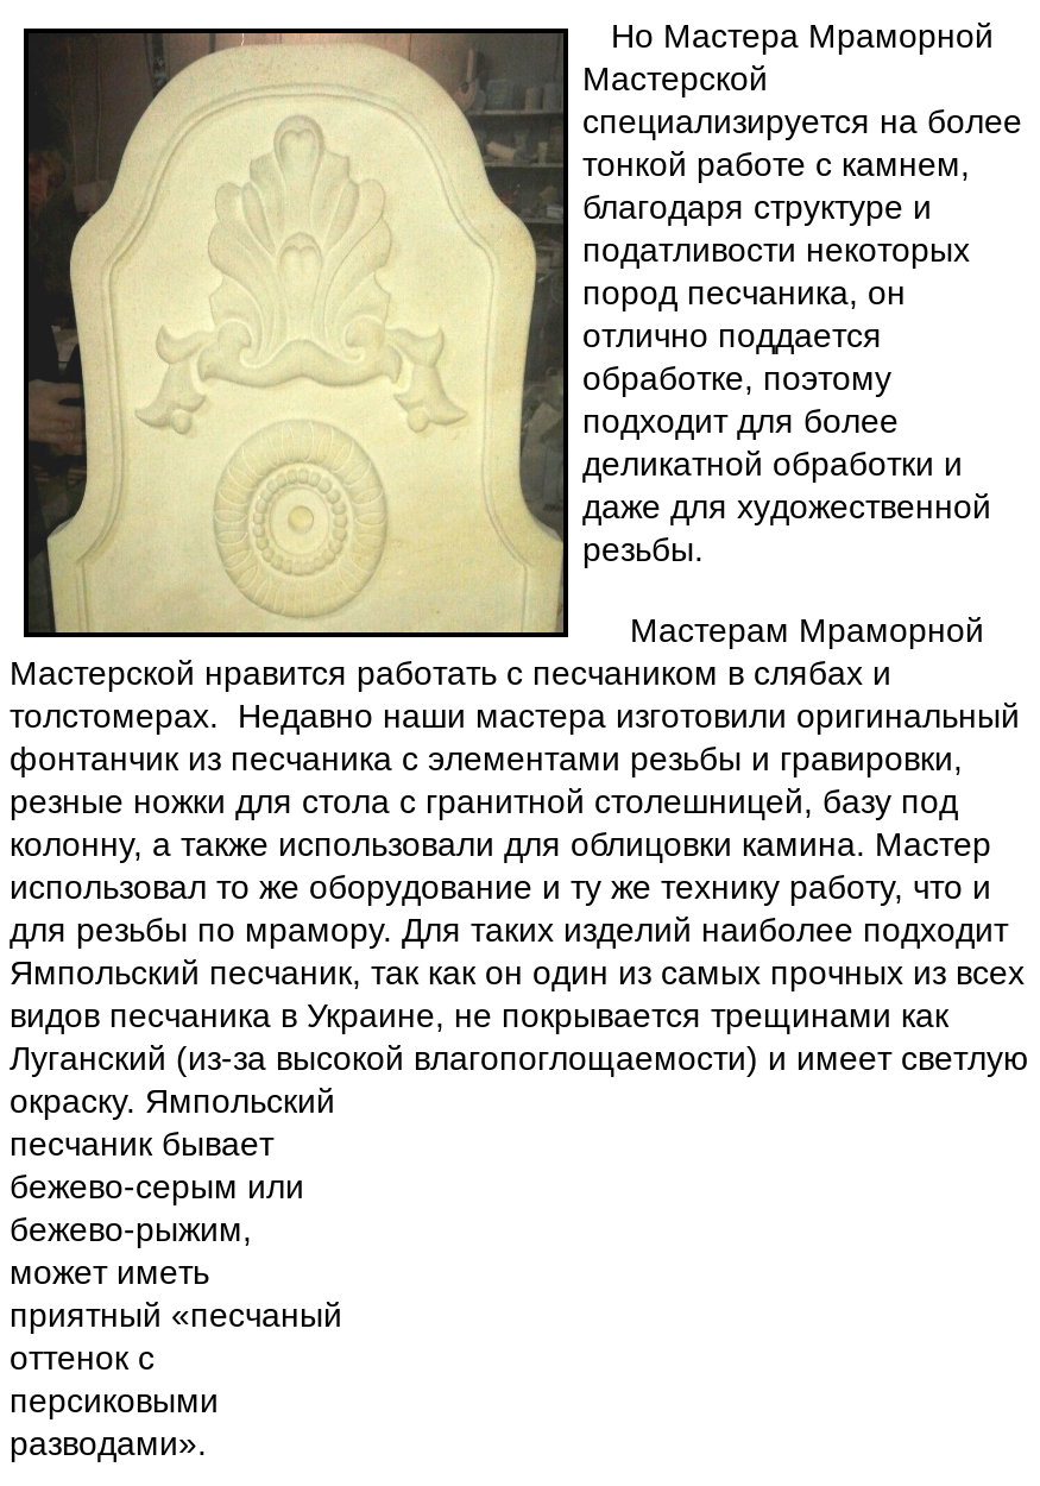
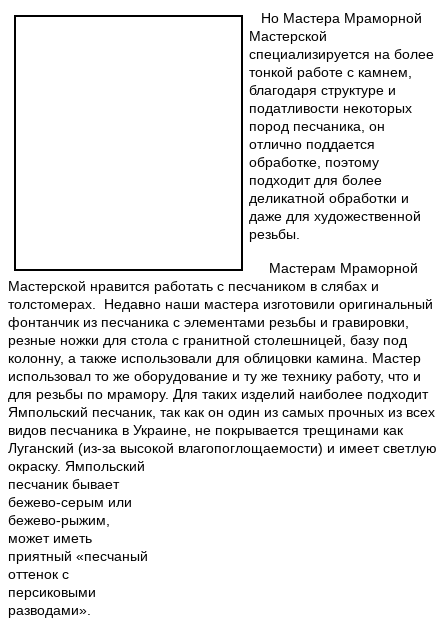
- [image]
